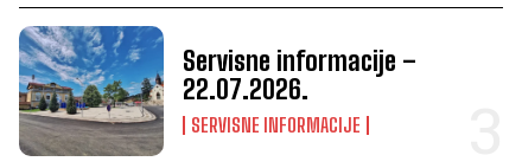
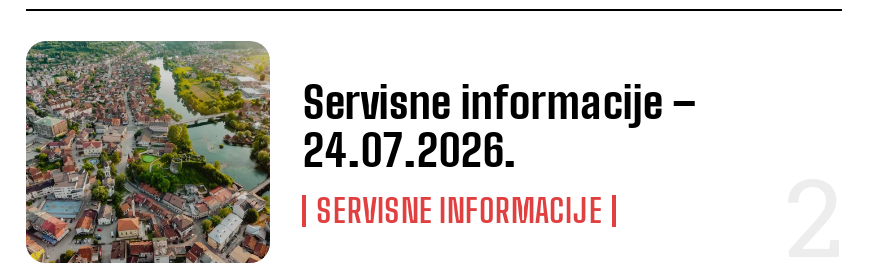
- [image]
- 22.07.2026.
+ [image]
+ 24.07.2026.
